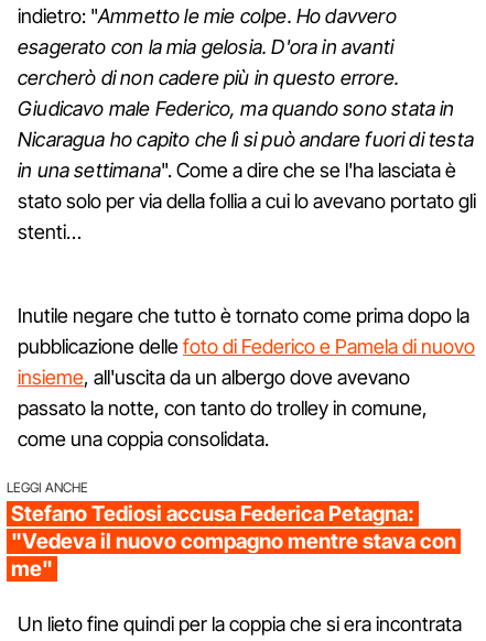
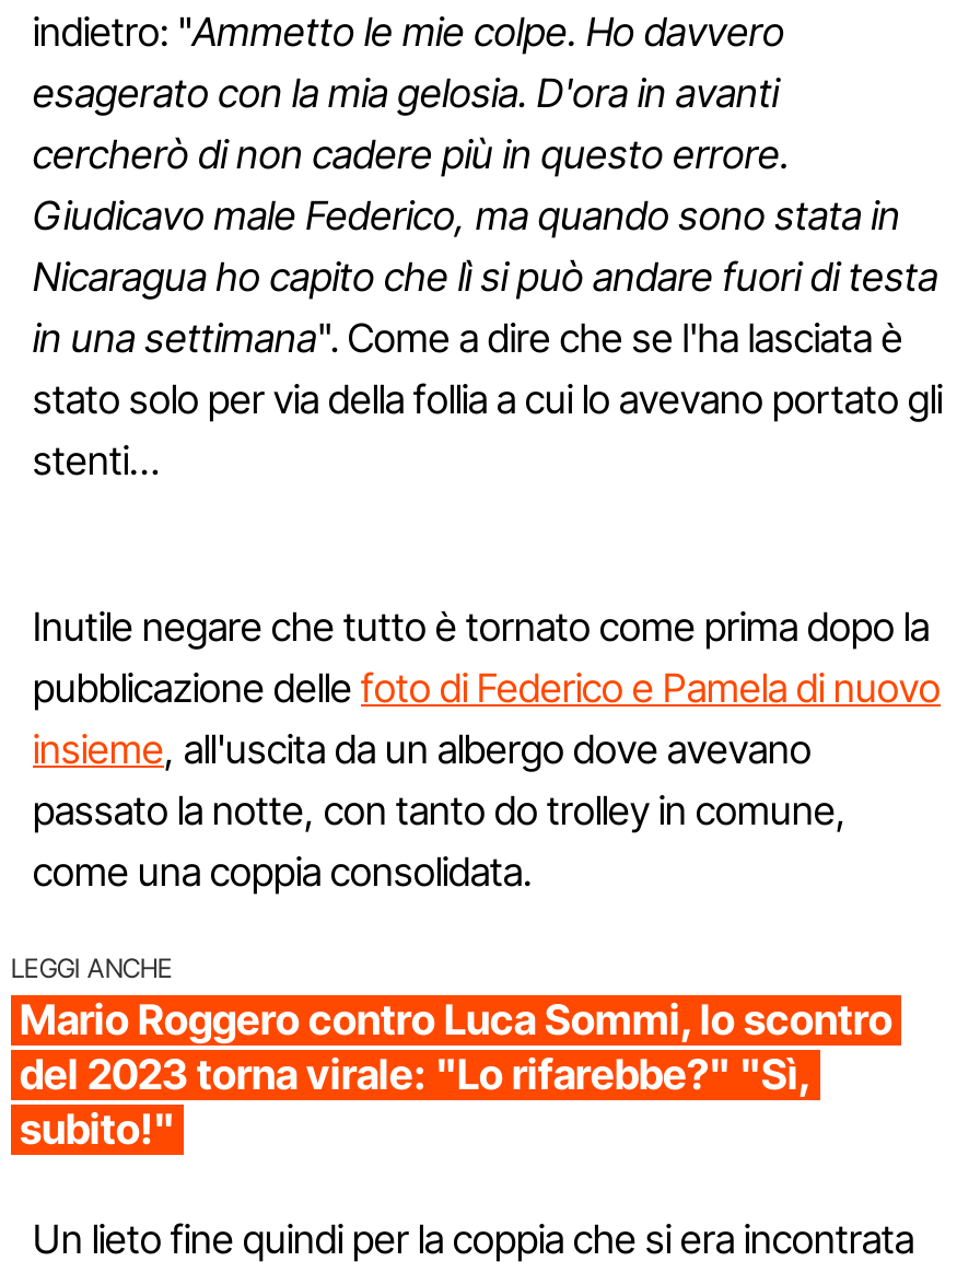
- Stefano Tediosi accusa Federica Petagna:
- "Vedeva il nuovo compagno mentre stava con
- me"
+ Mario Roggero contro Luca Sommi, lo scontro
+ del 2023 torna virale: "Lo rifarebbe?" "Sì,
+ subito!"
